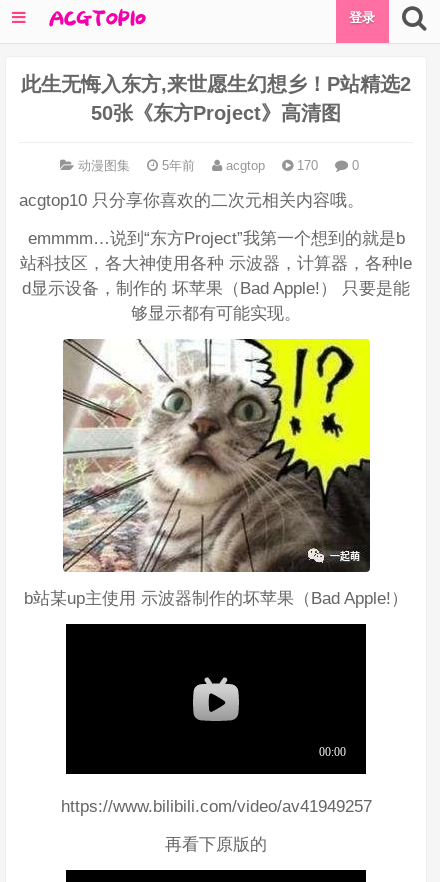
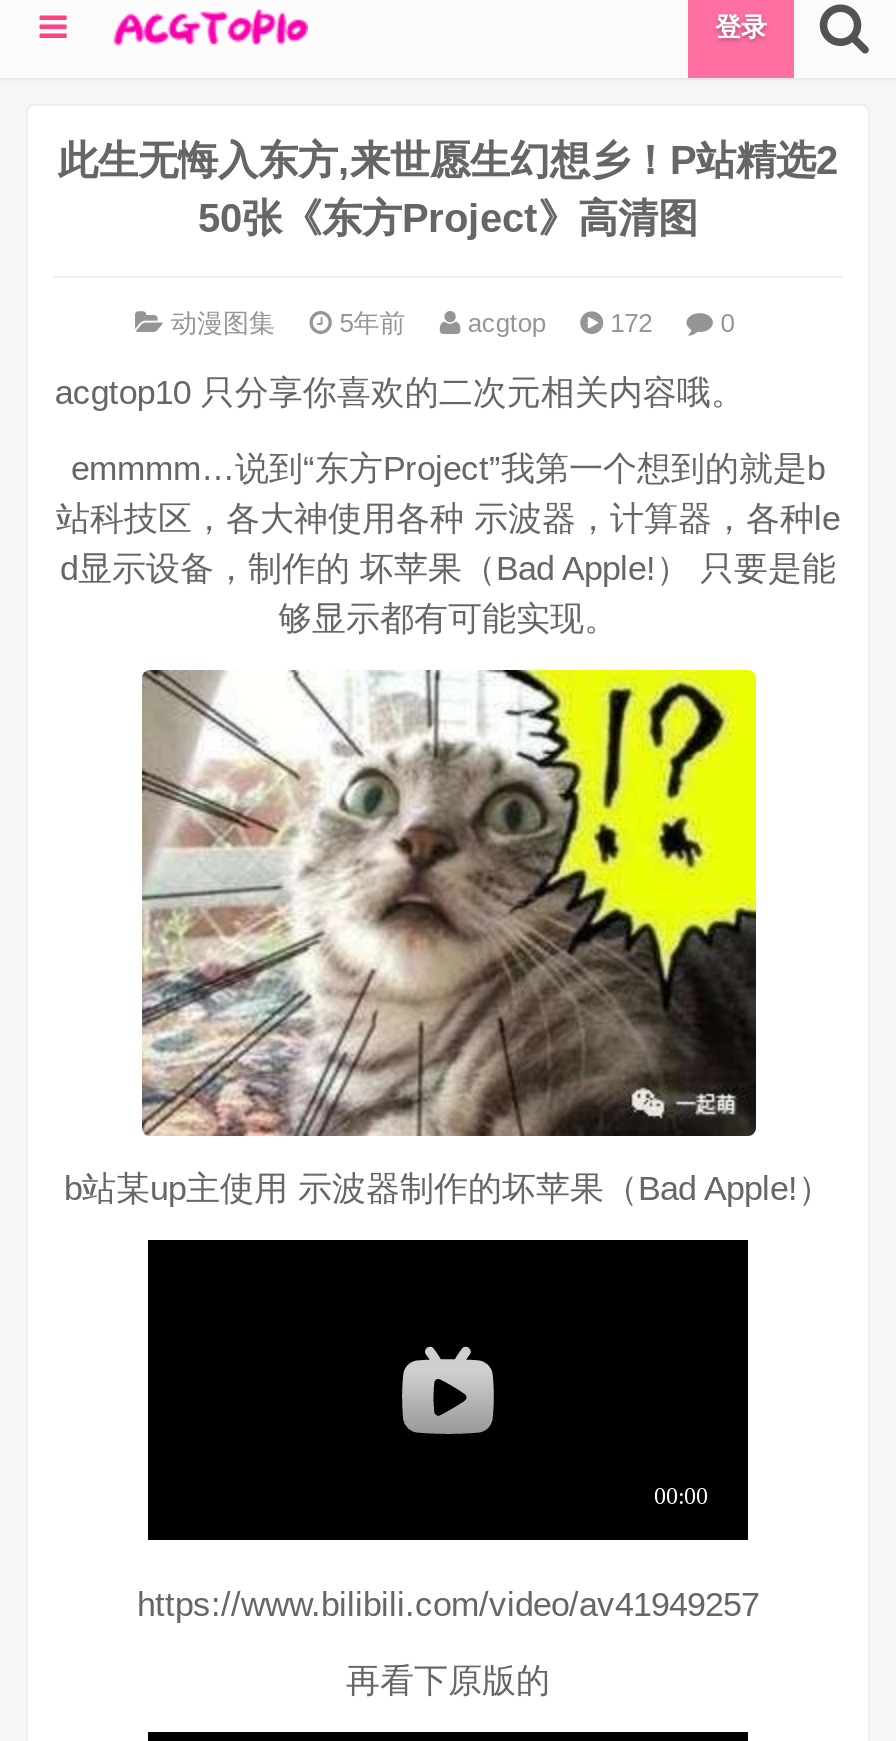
- 170
+ 172
